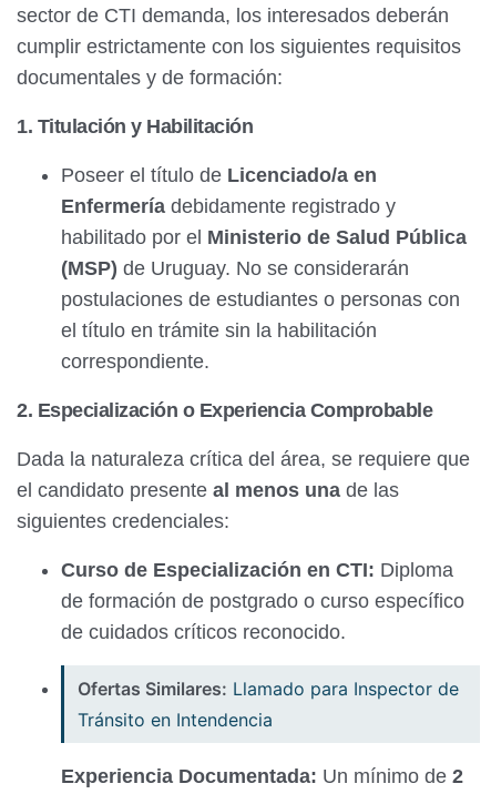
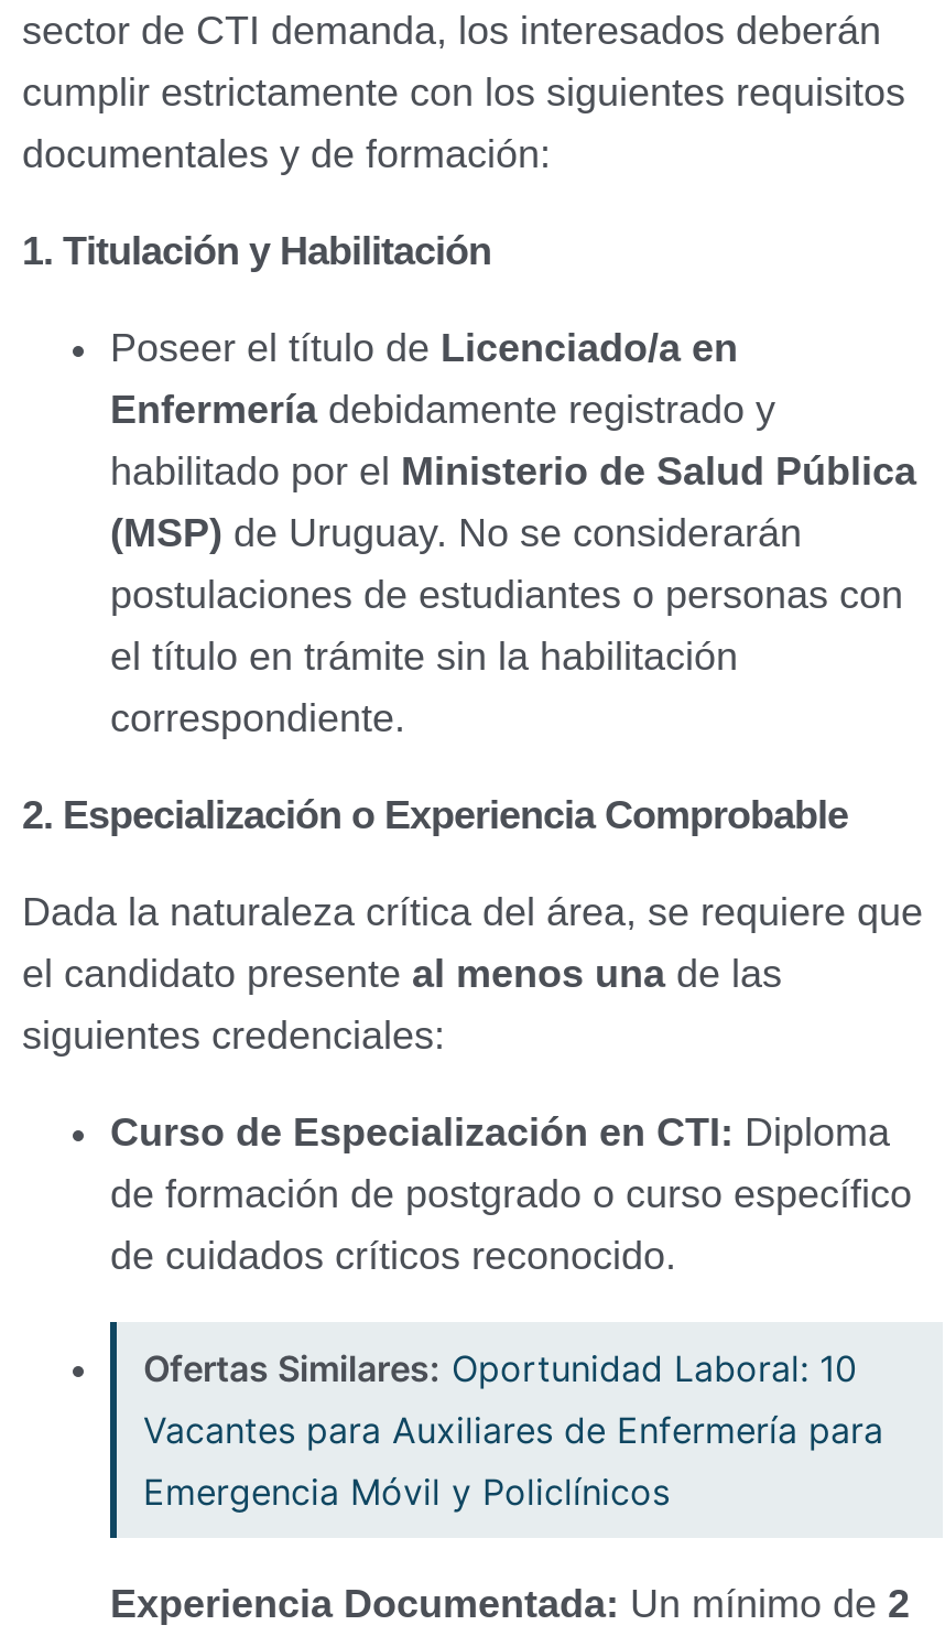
- Ofertas Similares: Llamado para Inspector de
- Tránsito en Intendencia
+ Ofertas Similares: Oportunidad Laboral: 10
+ Vacantes para Auxiliares de Enfermería para
+ Emergencia Móvil y Policlínicos
